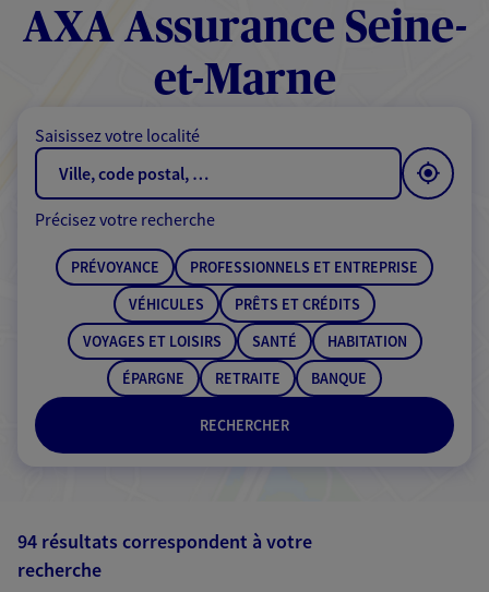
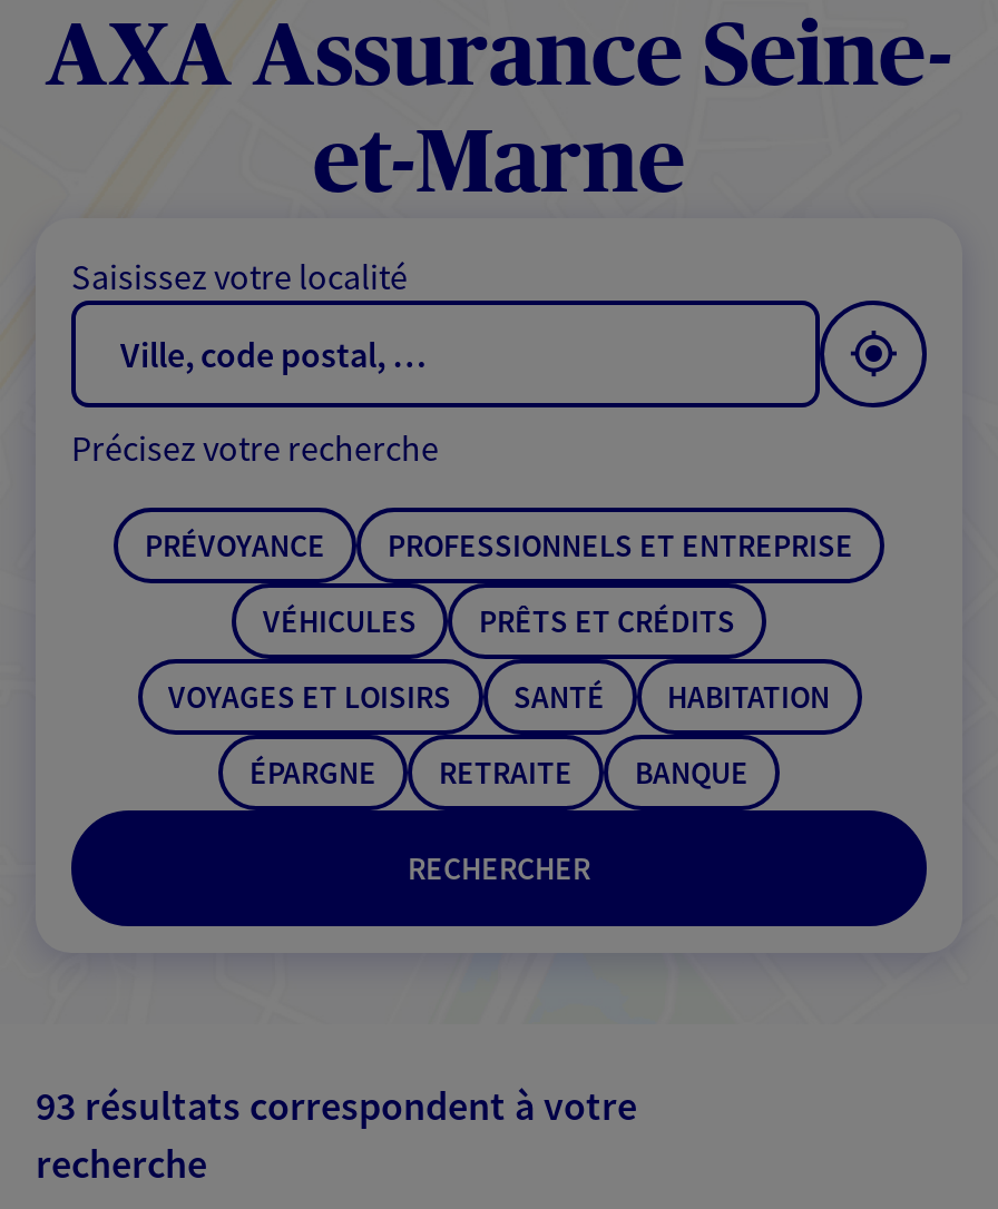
- 94 résultats correspondent à votre
+ 93 résultats correspondent à votre
